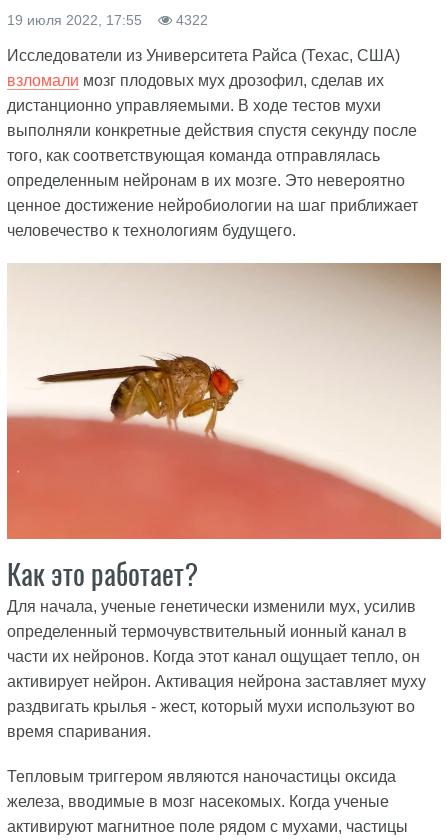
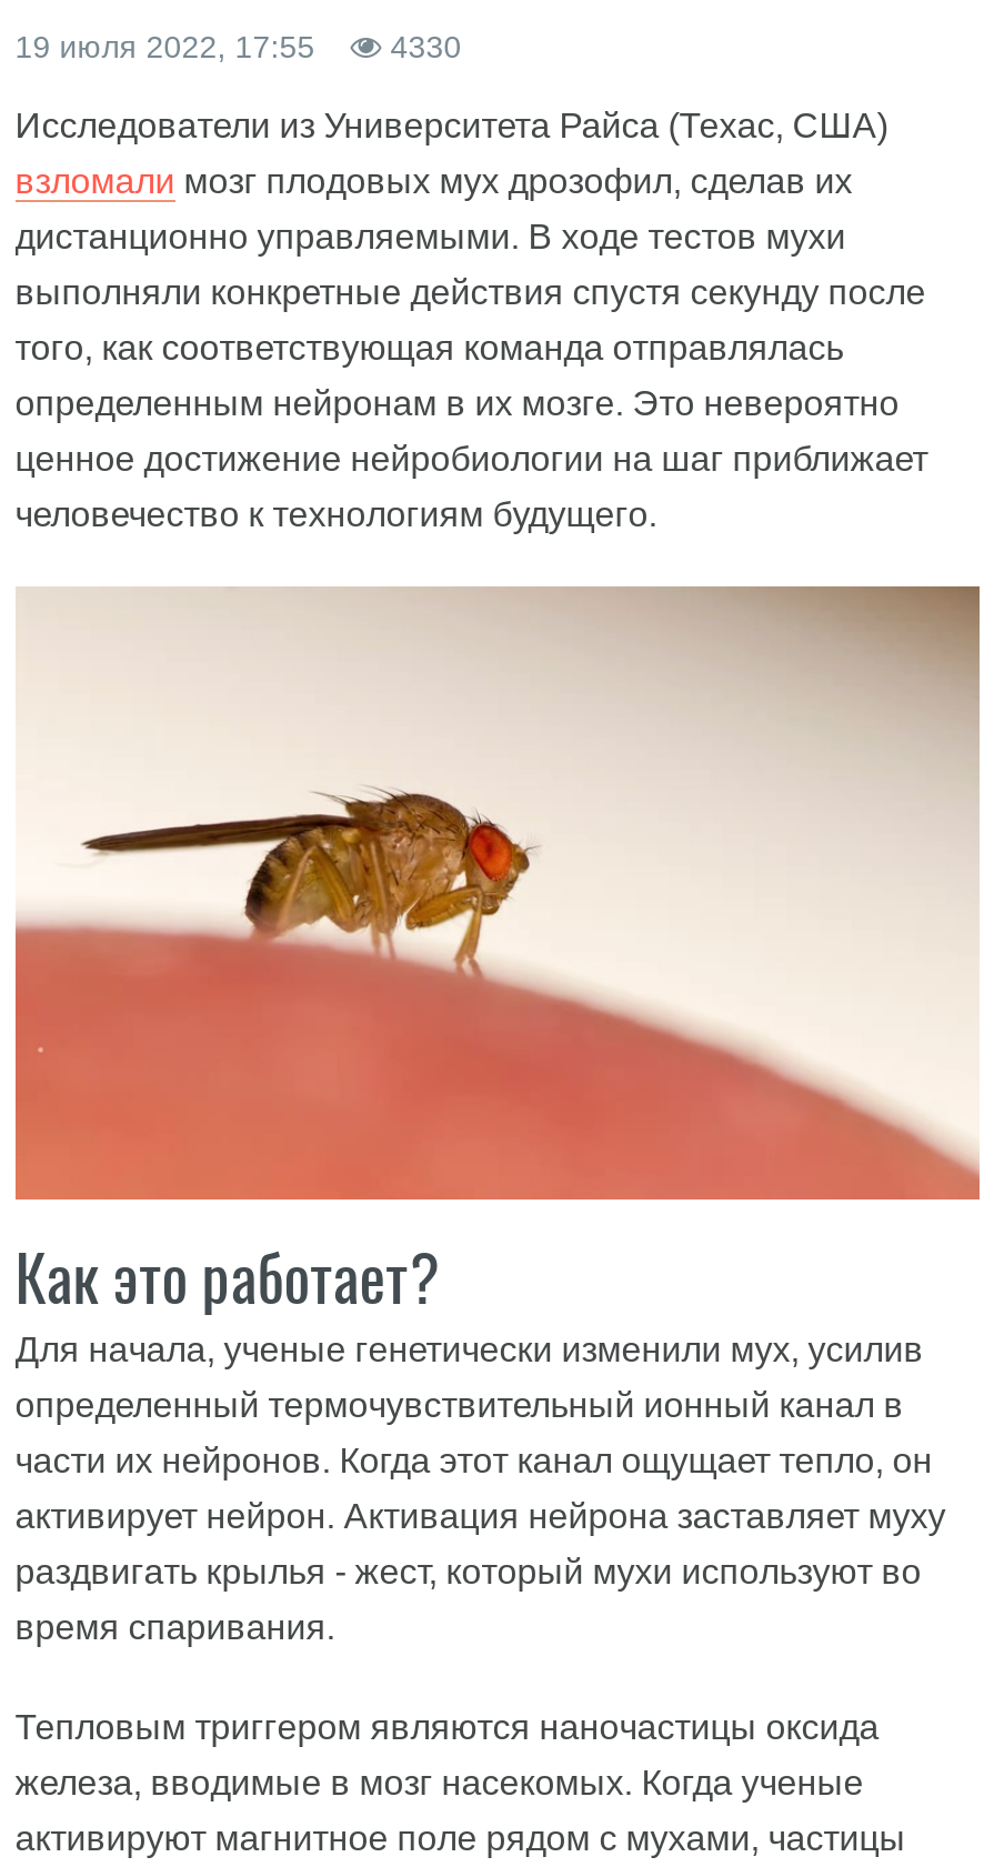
- 19 июля 2022, 17:55 4322
+ 19 июля 2022, 17:55 4330
